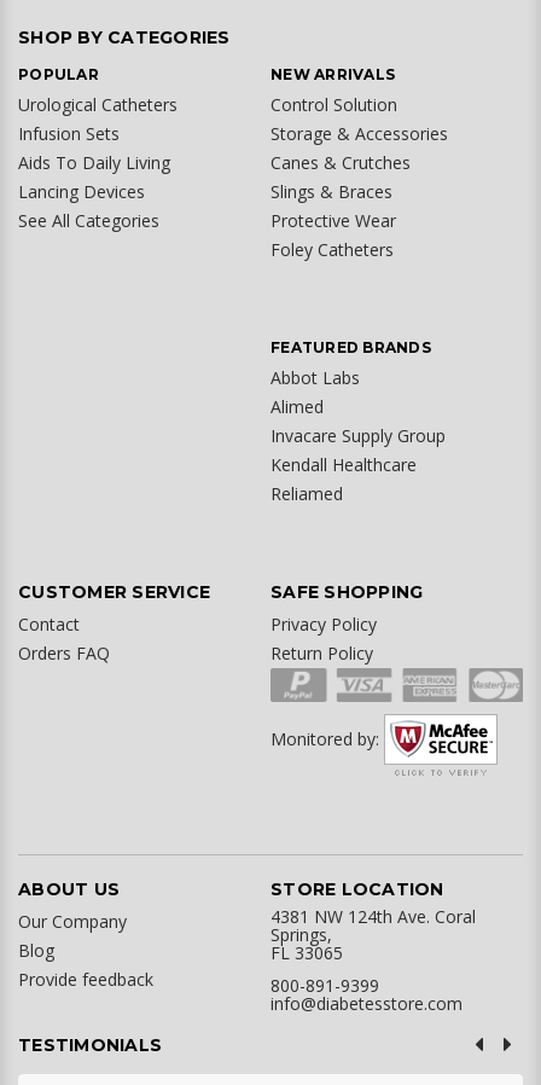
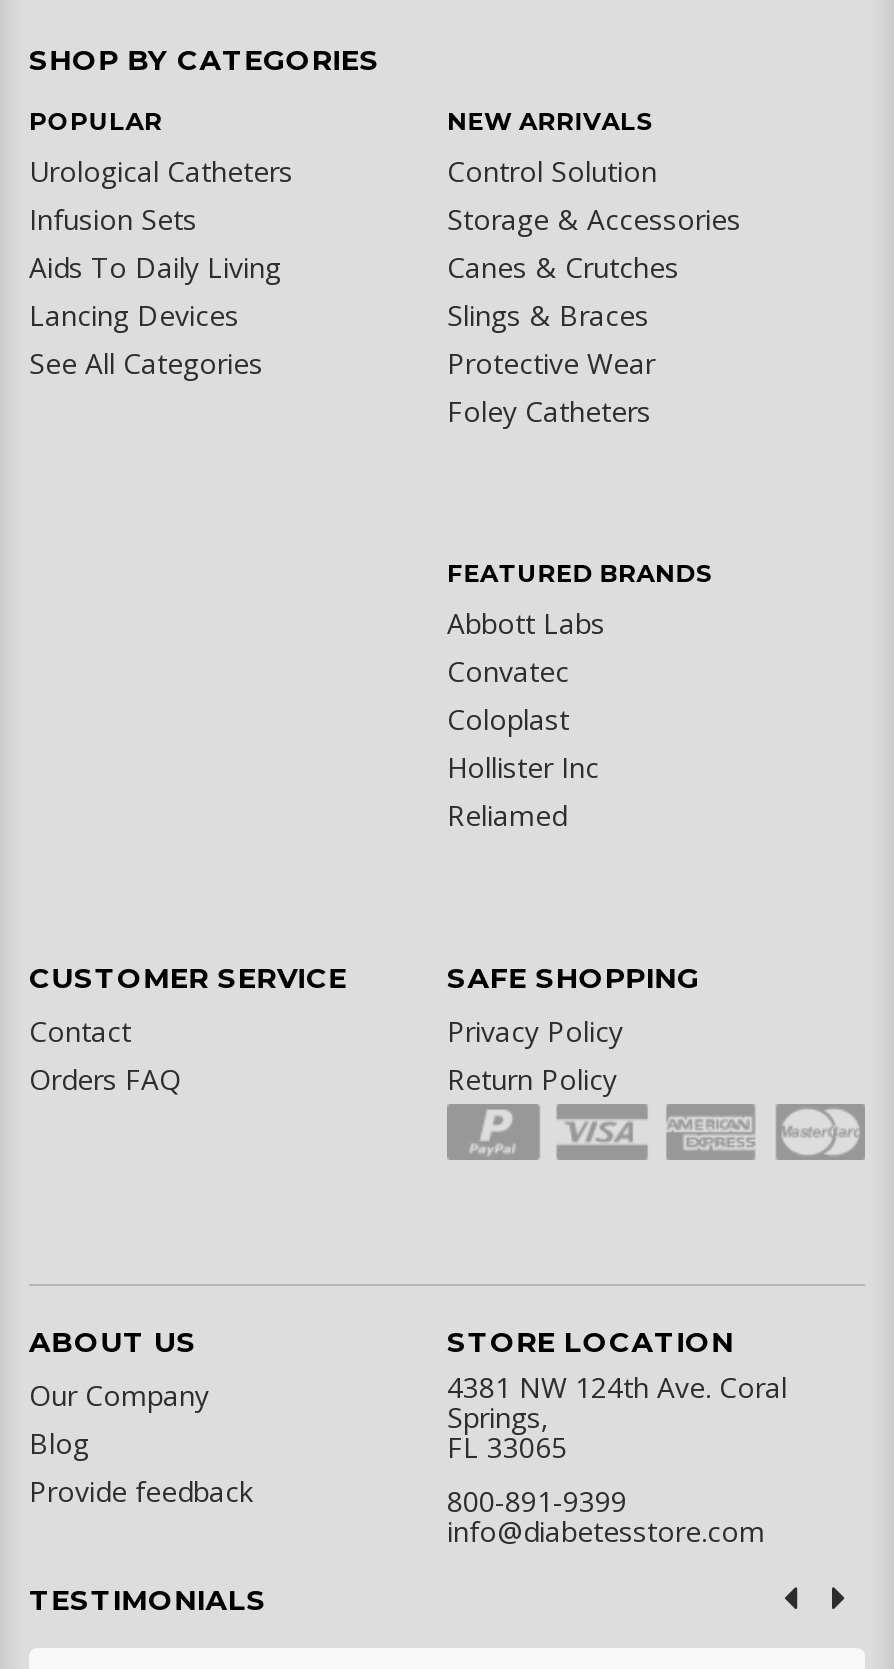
- Abbot Labs
- Alimed
- Invacare Supply Group
- Kendall Healthcare
+ Abbott Labs
+ Convatec
+ Coloplast
+ Hollister Inc

- [image]
- Monitored by:
